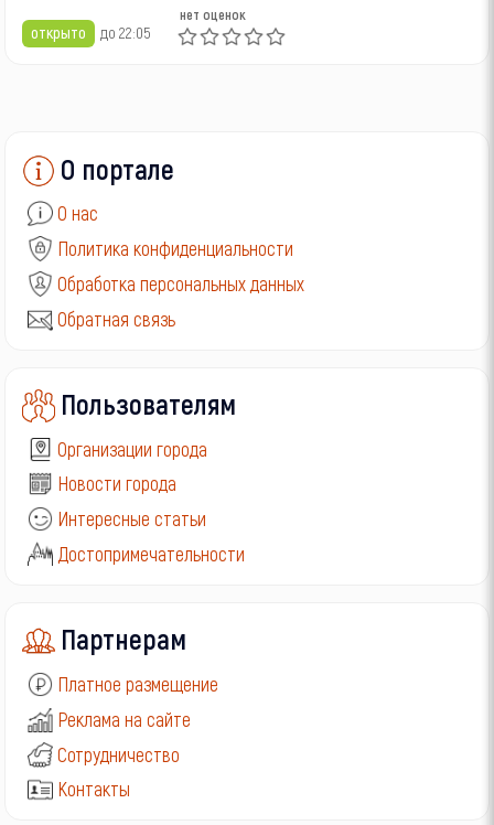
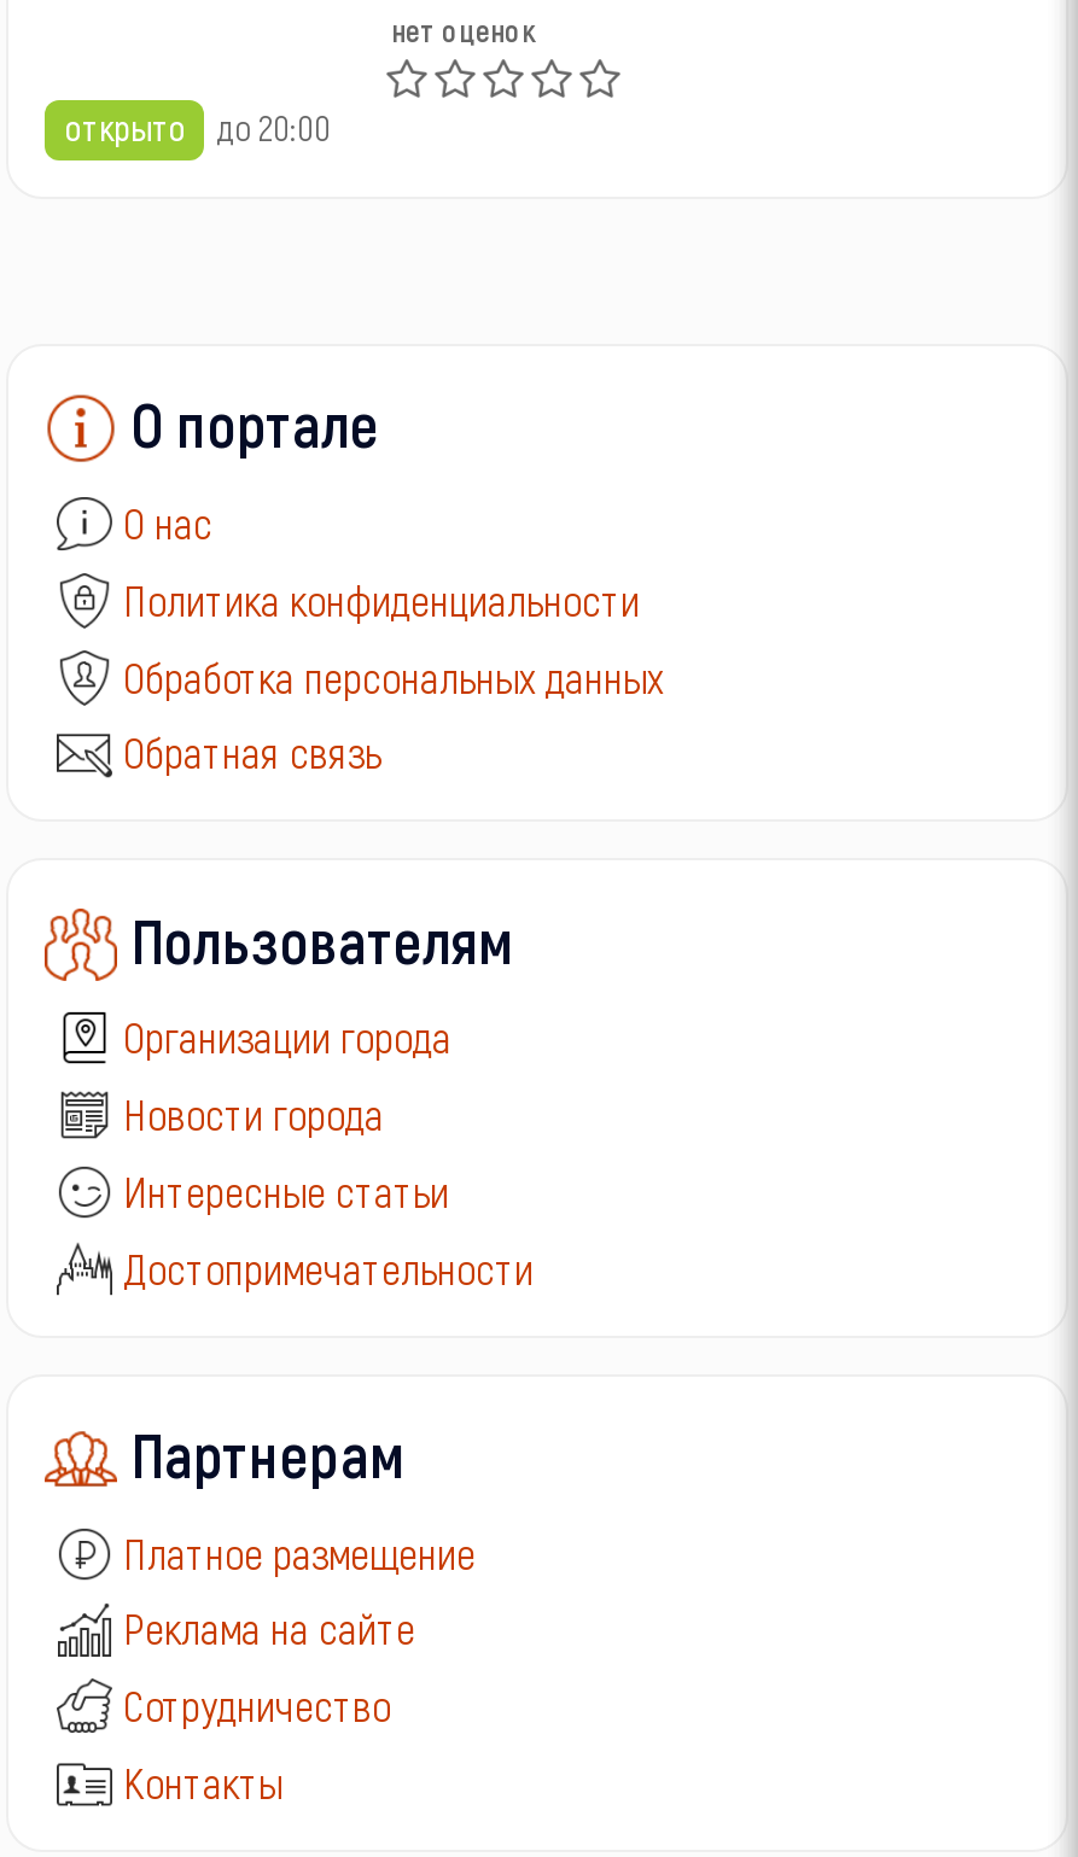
- открыто до 22:05
+ открыто до 20:00
